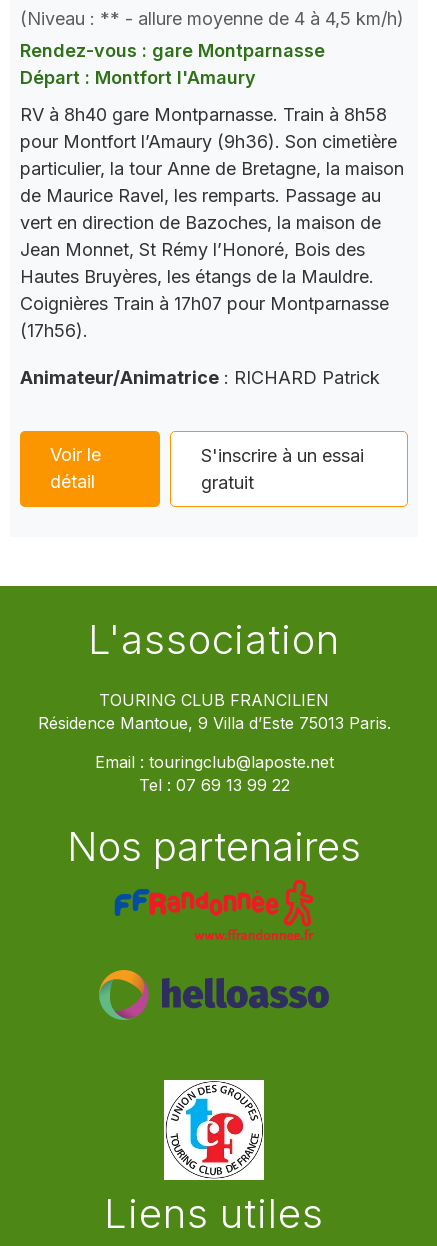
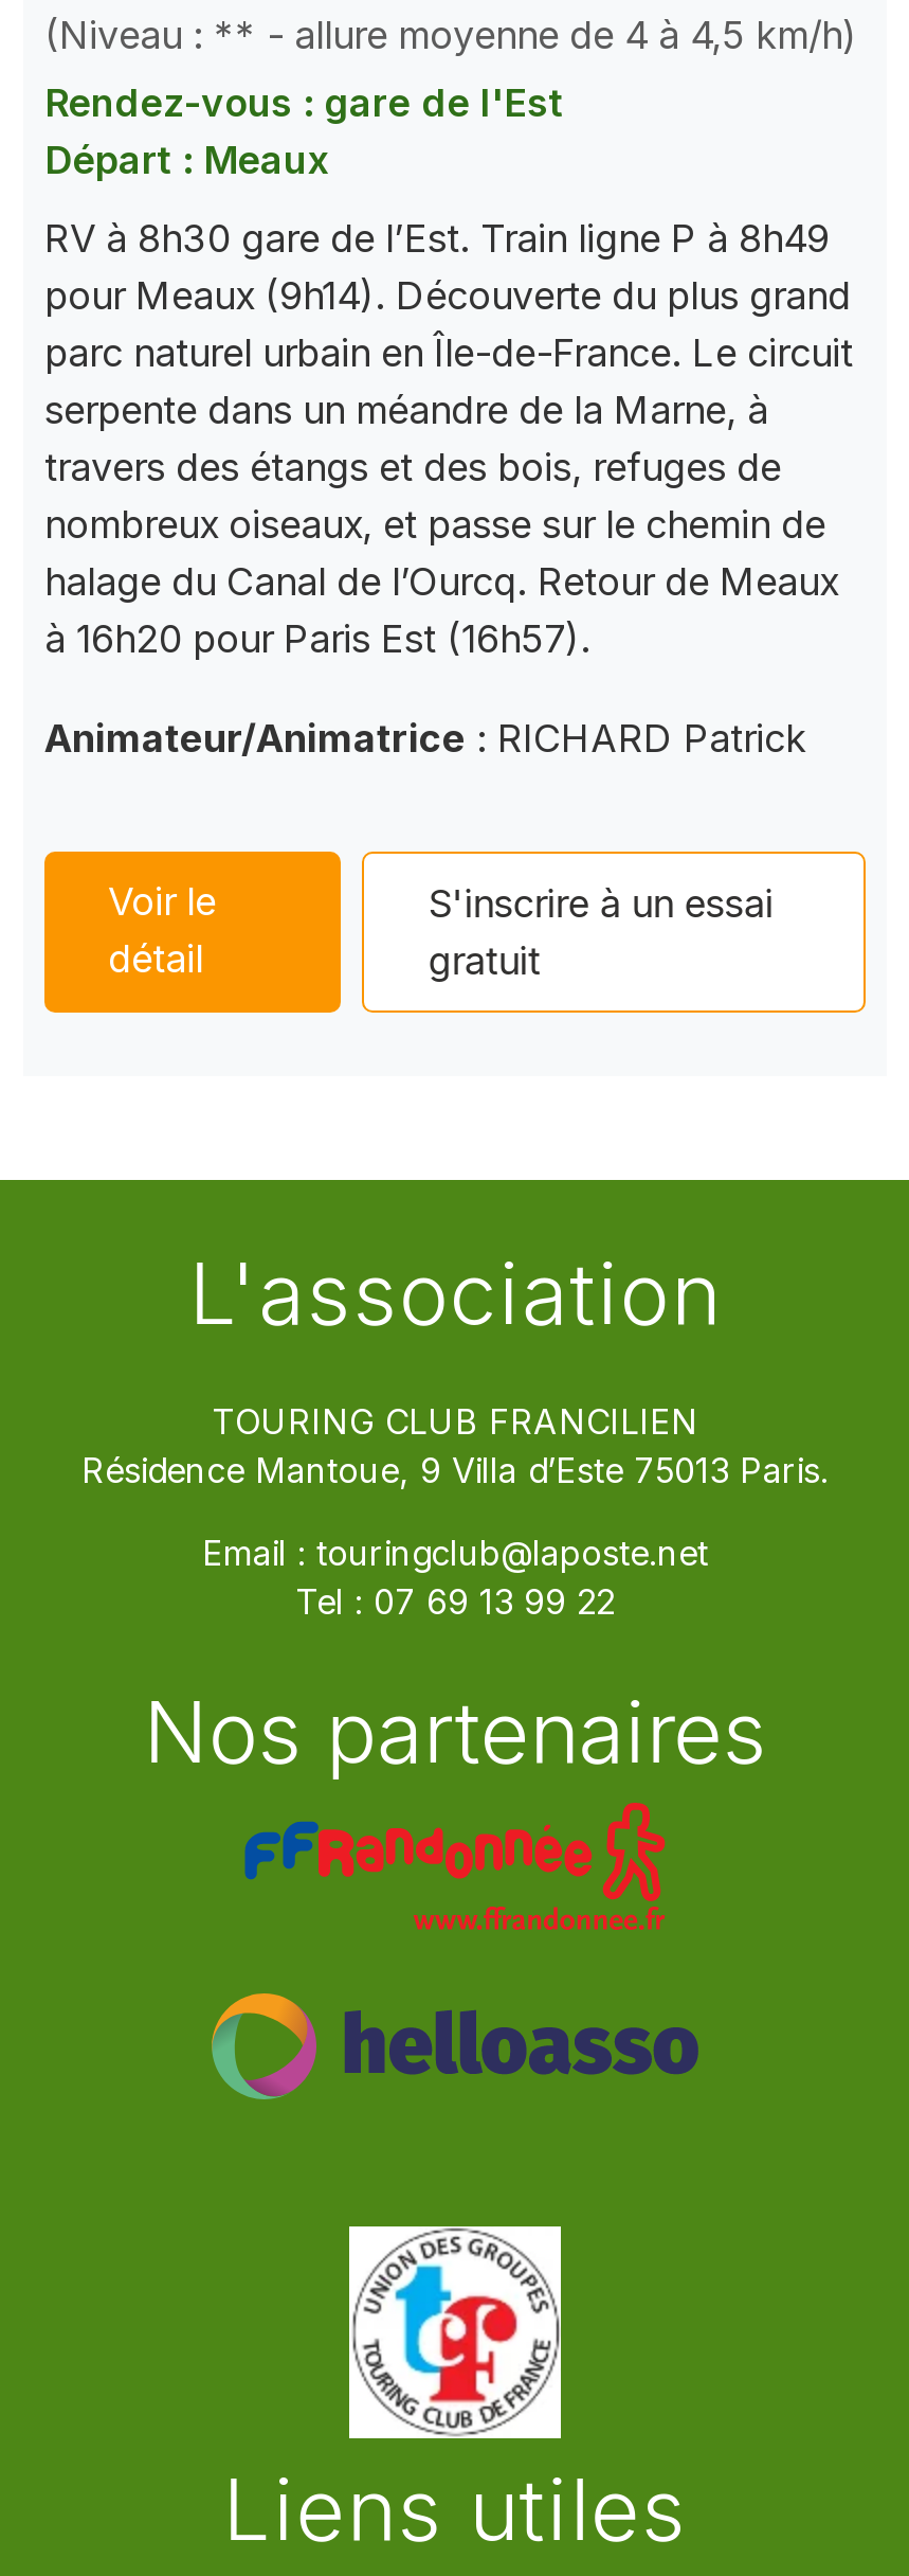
- Rendez-vous : gare Montparnasse
- Départ : Montfort l'Amaury
+ Rendez-vous : gare de l'Est
+ Départ : Meaux

- RV à 8h40 gare Montparnasse. Train à 8h58
- pour Montfort l’Amaury (9h36). Son cimetière
- particulier, la tour Anne de Bretagne, la maison
- de Maurice Ravel, les remparts. Passage au
- vert en direction de Bazoches, la maison de
- Jean Monnet, St Rémy l’Honoré, Bois des
- Hautes Bruyères, les étangs de la Mauldre.
- Coignières Train à 17h07 pour Montparnasse
- (17h56).
+ RV à 8h30 gare de l’Est. Train ligne P à 8h49
+ pour Meaux (9h14). Découverte du plus grand
+ parc naturel urbain en Île-de-France. Le circuit
+ serpente dans un méandre de la Marne, à
+ travers des étangs et des bois, refuges de
+ nombreux oiseaux, et passe sur le chemin de
+ halage du Canal de l’Ourcq. Retour de Meaux
+ à 16h20 pour Paris Est (16h57).
